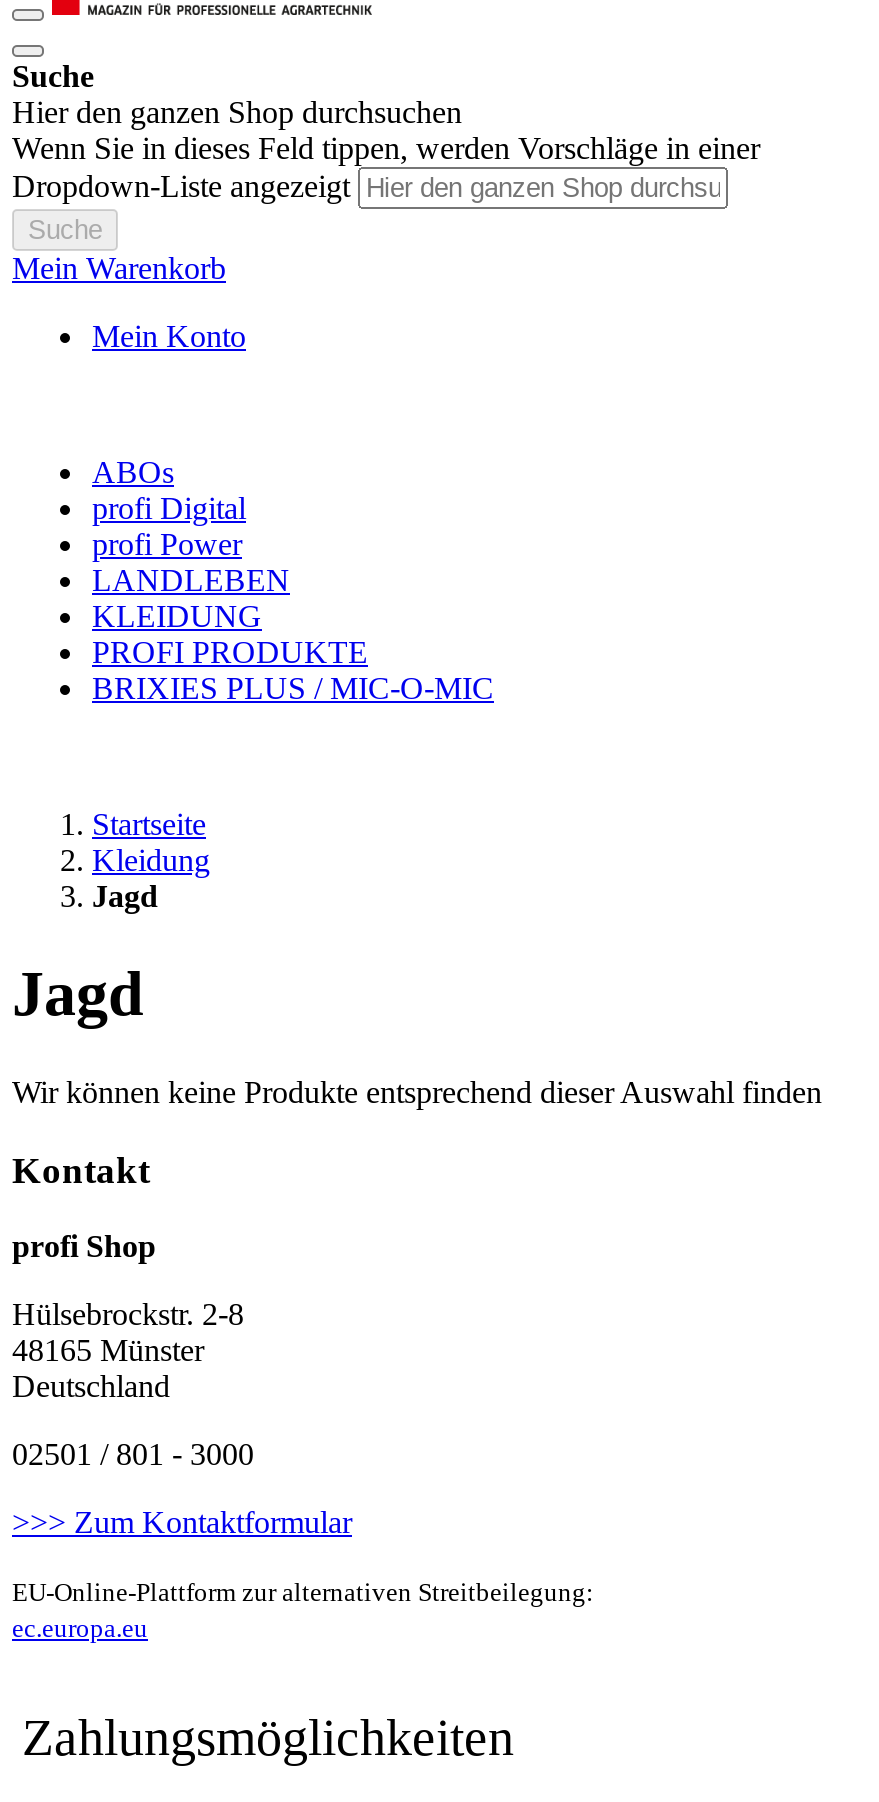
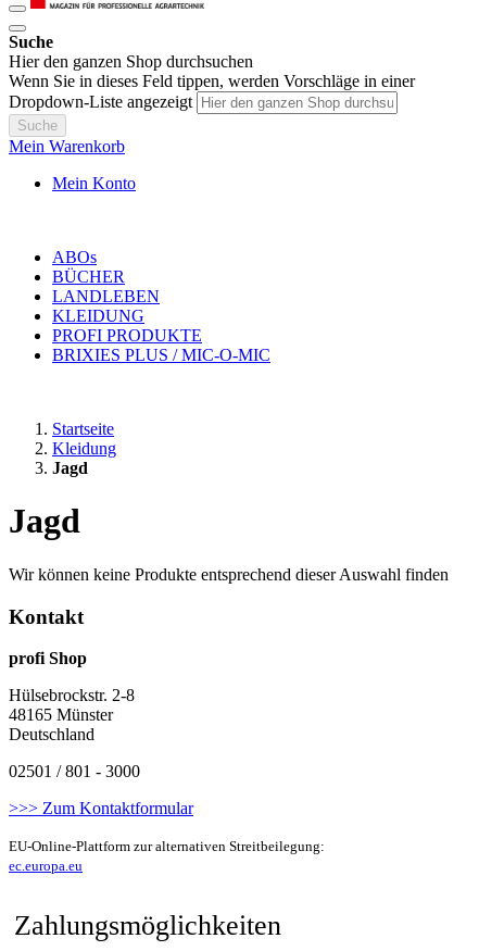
- profi Digital
- profi Power
+ BÜCHER
